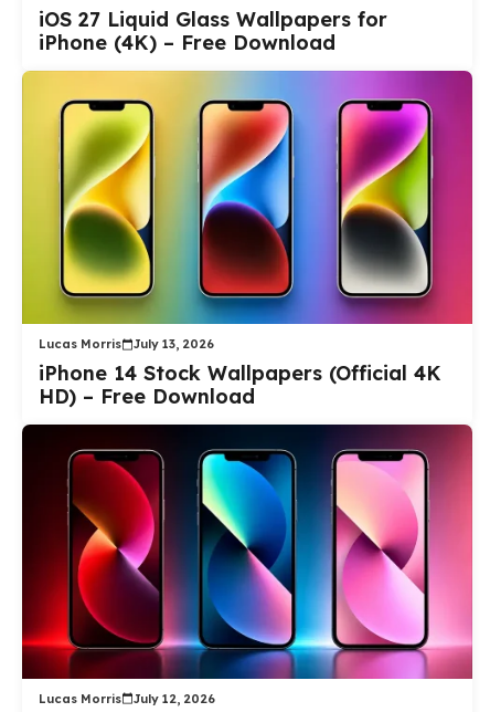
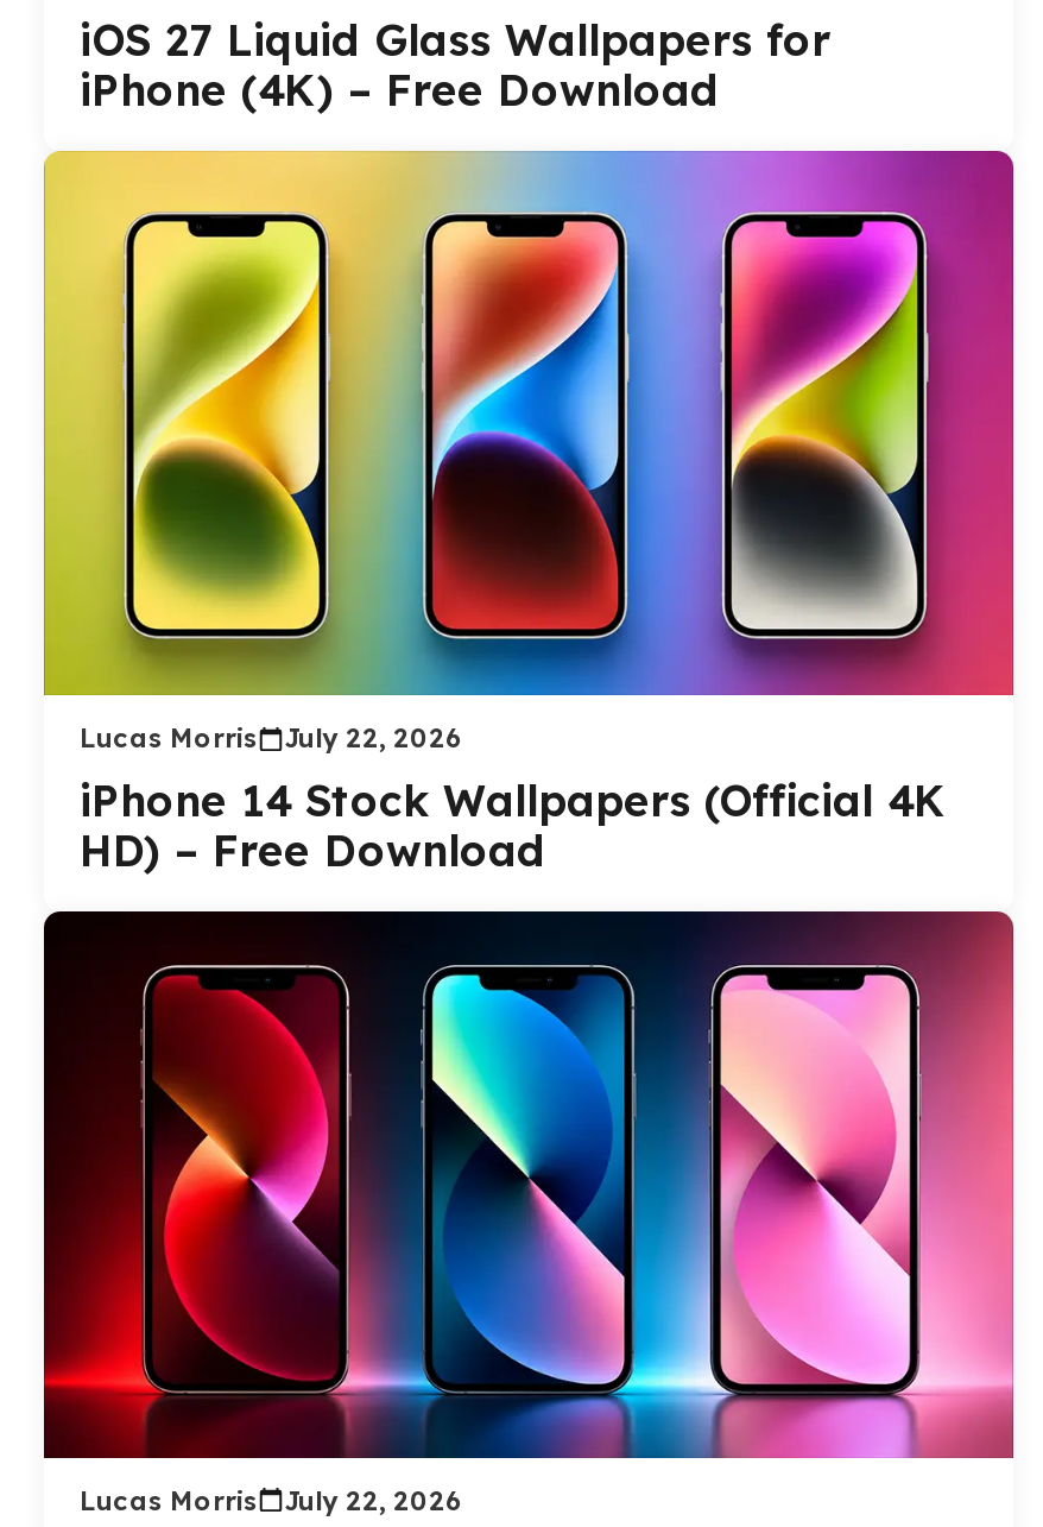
- Lucas Morris July 13, 2026
+ Lucas Morris July 22, 2026

- Lucas Morris July 12, 2026
+ Lucas Morris July 22, 2026
